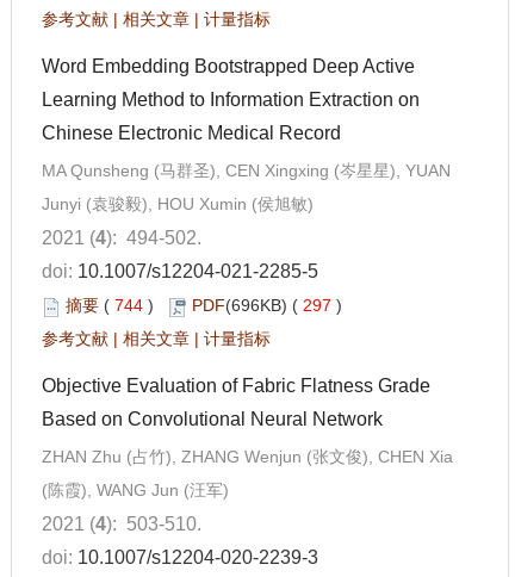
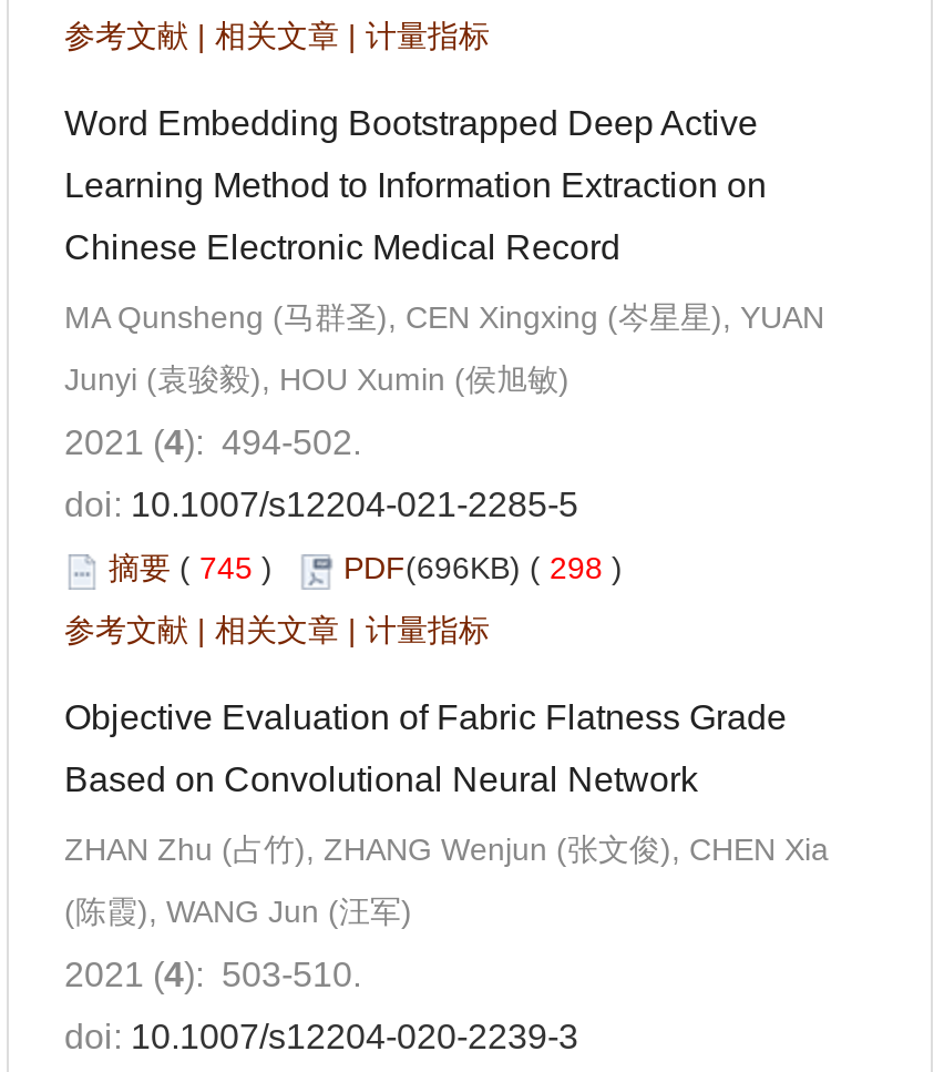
- 摘要(744)
+ 摘要(745)

- PDF(696KB) (297)
+ PDF(696KB) (298)
